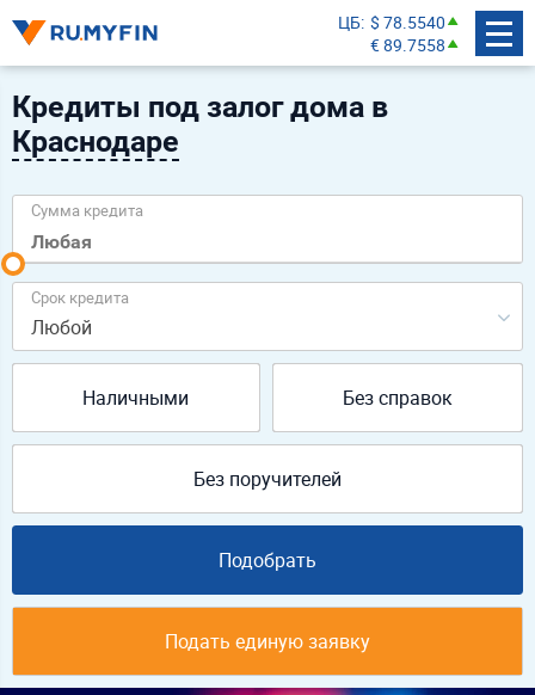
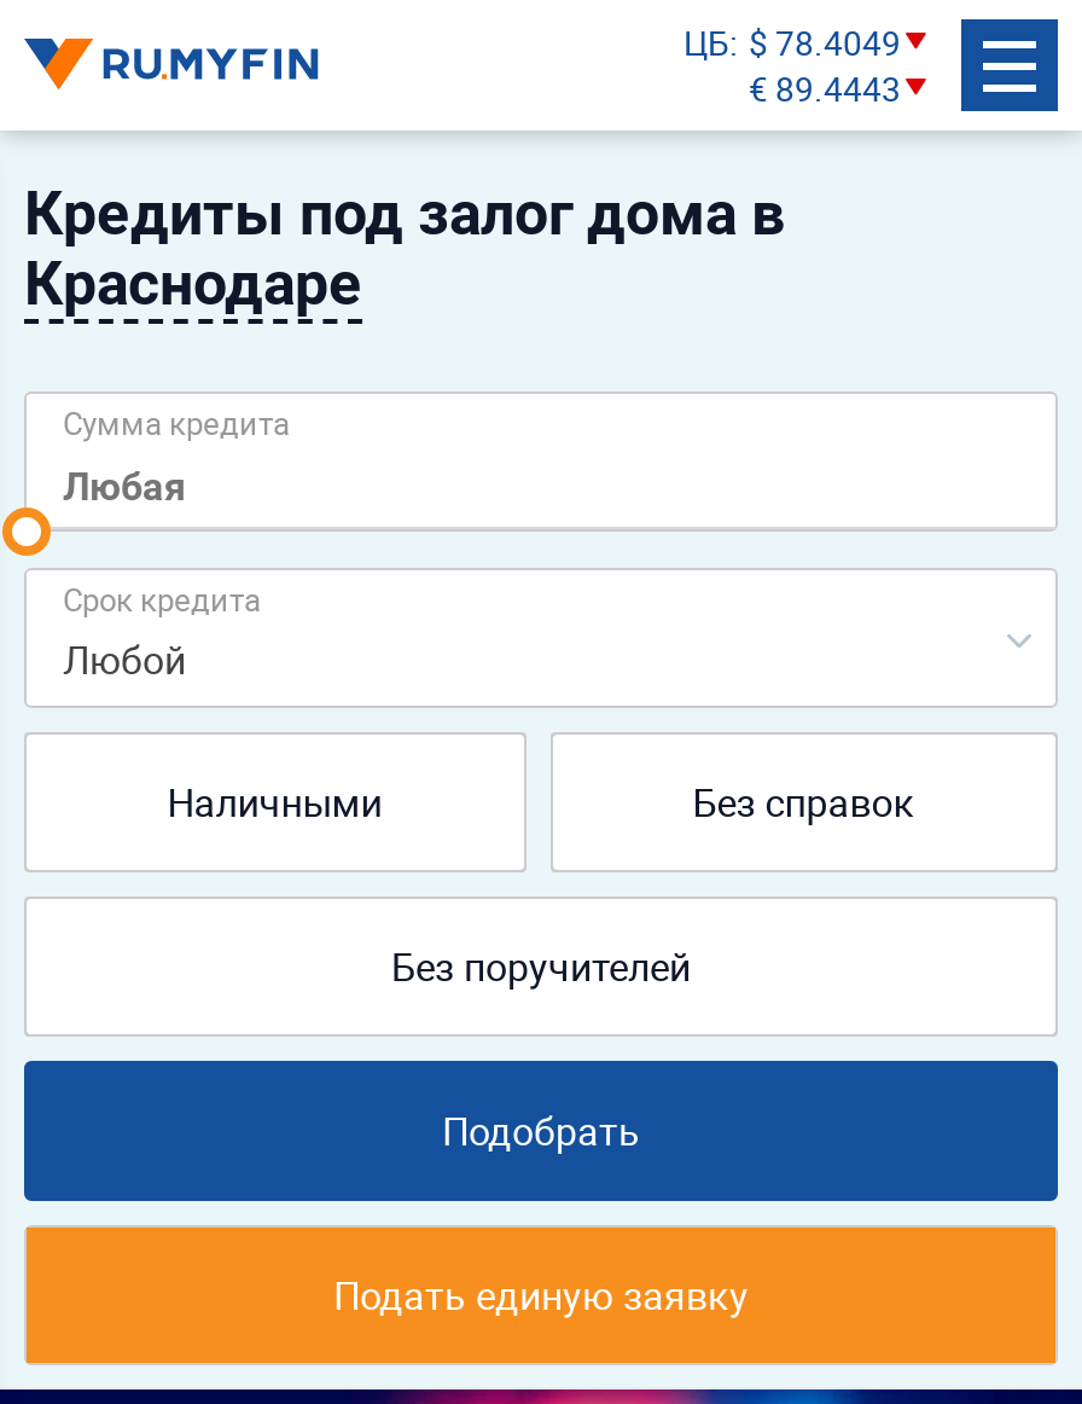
- ЦБ $ 78.5540
+ ЦБ $ 78.4049

- € 89.7558
+ € 89.4443
